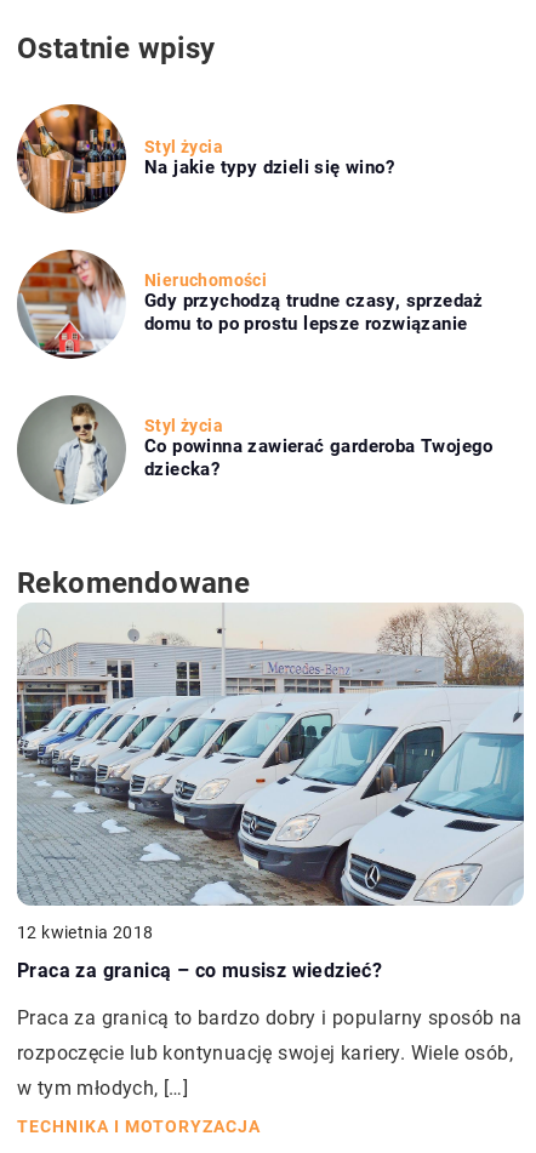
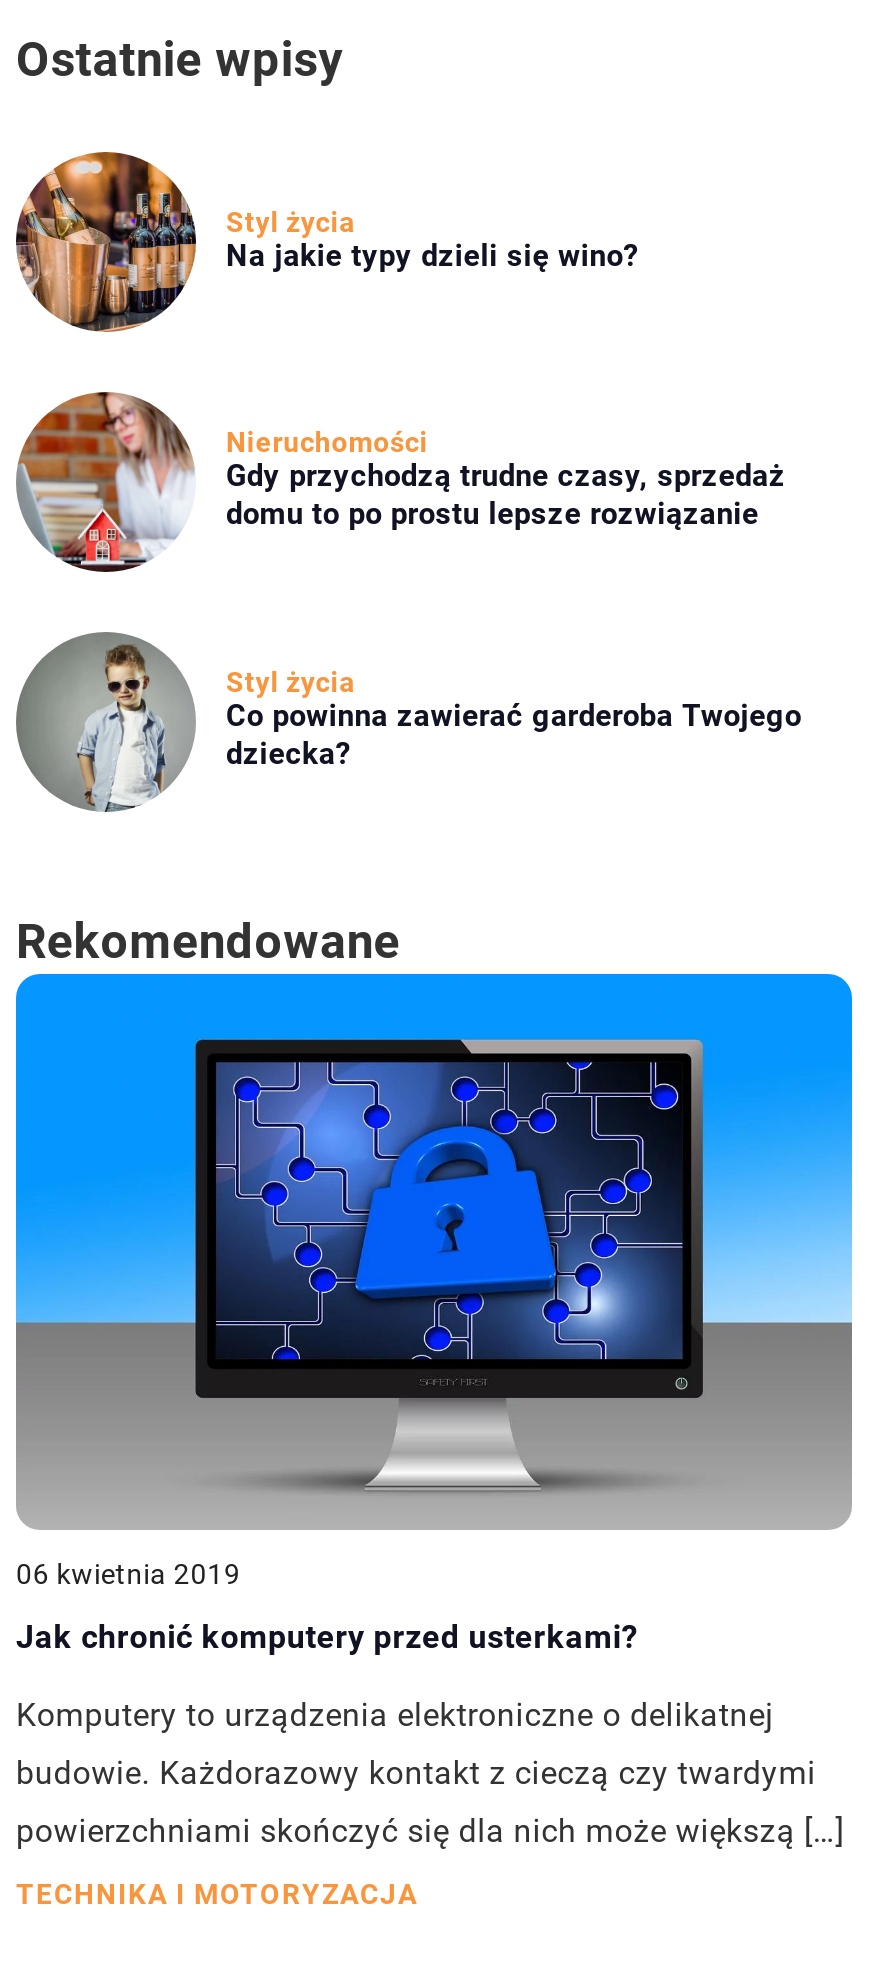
- [image]
- 12 kwietnia 2018
+ [image]
+ 06 kwietnia 2019

- Praca za granicą – co musisz wiedzieć?
+ Jak chronić komputery przed usterkami?

- Praca za granicą to bardzo dobry i popularny sposób na
+ Komputery to urządzenia elektroniczne o delikatnej

- rozpoczęcie lub kontynuację swojej kariery. Wiele osób,
+ budowie. Każdorazowy kontakt z cieczą czy twardymi

- w tym młodych, […]
+ powierzchniami skończyć się dla nich może większą […]
